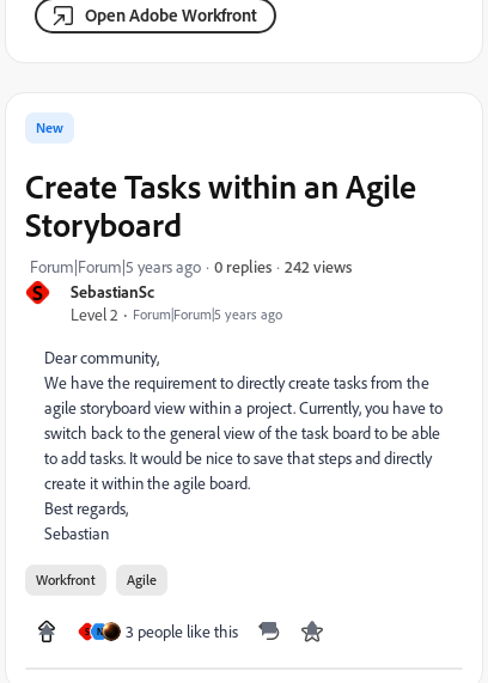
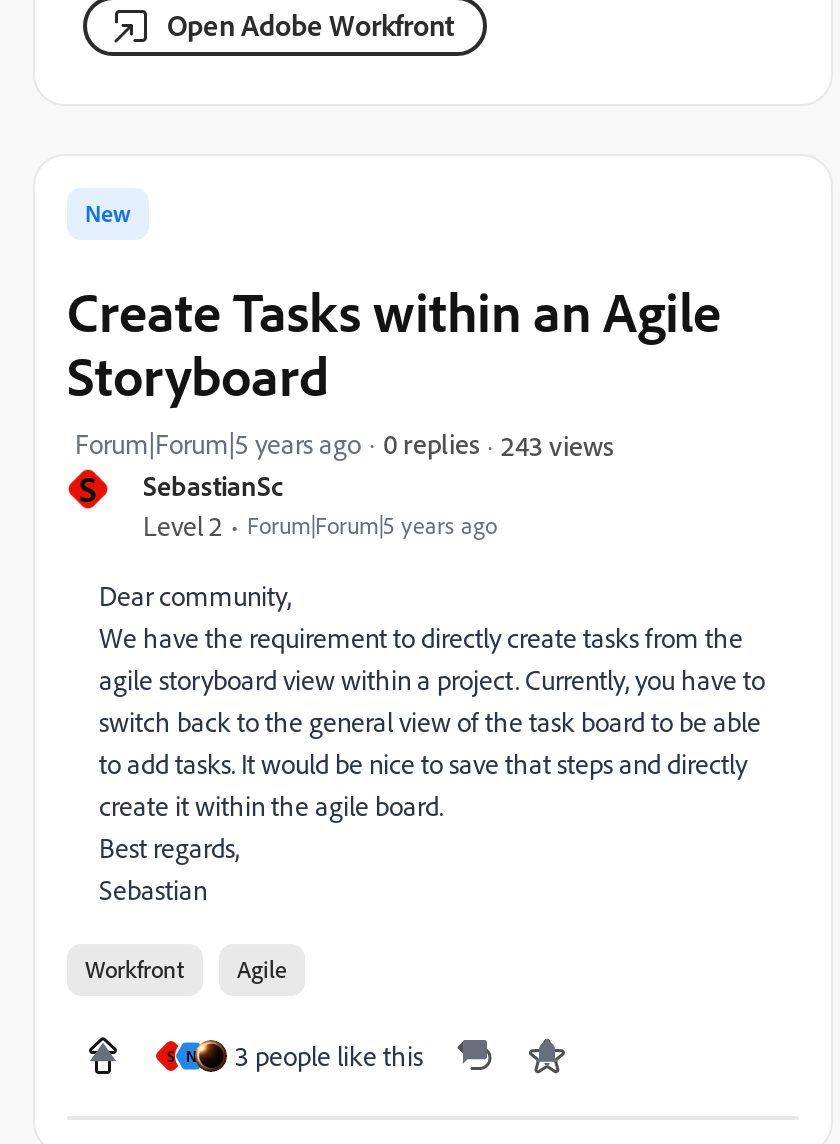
- 242 views
+ 243 views
